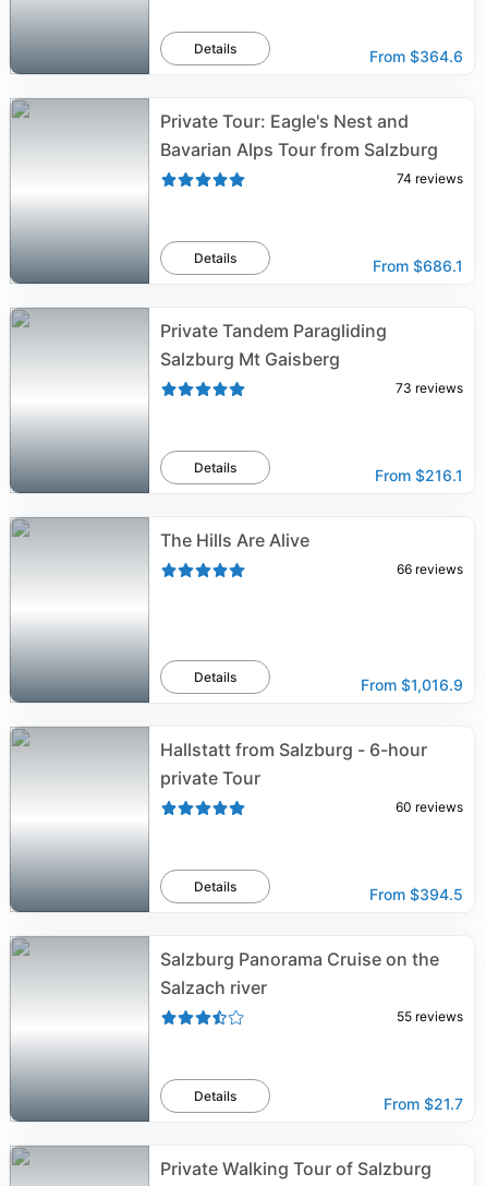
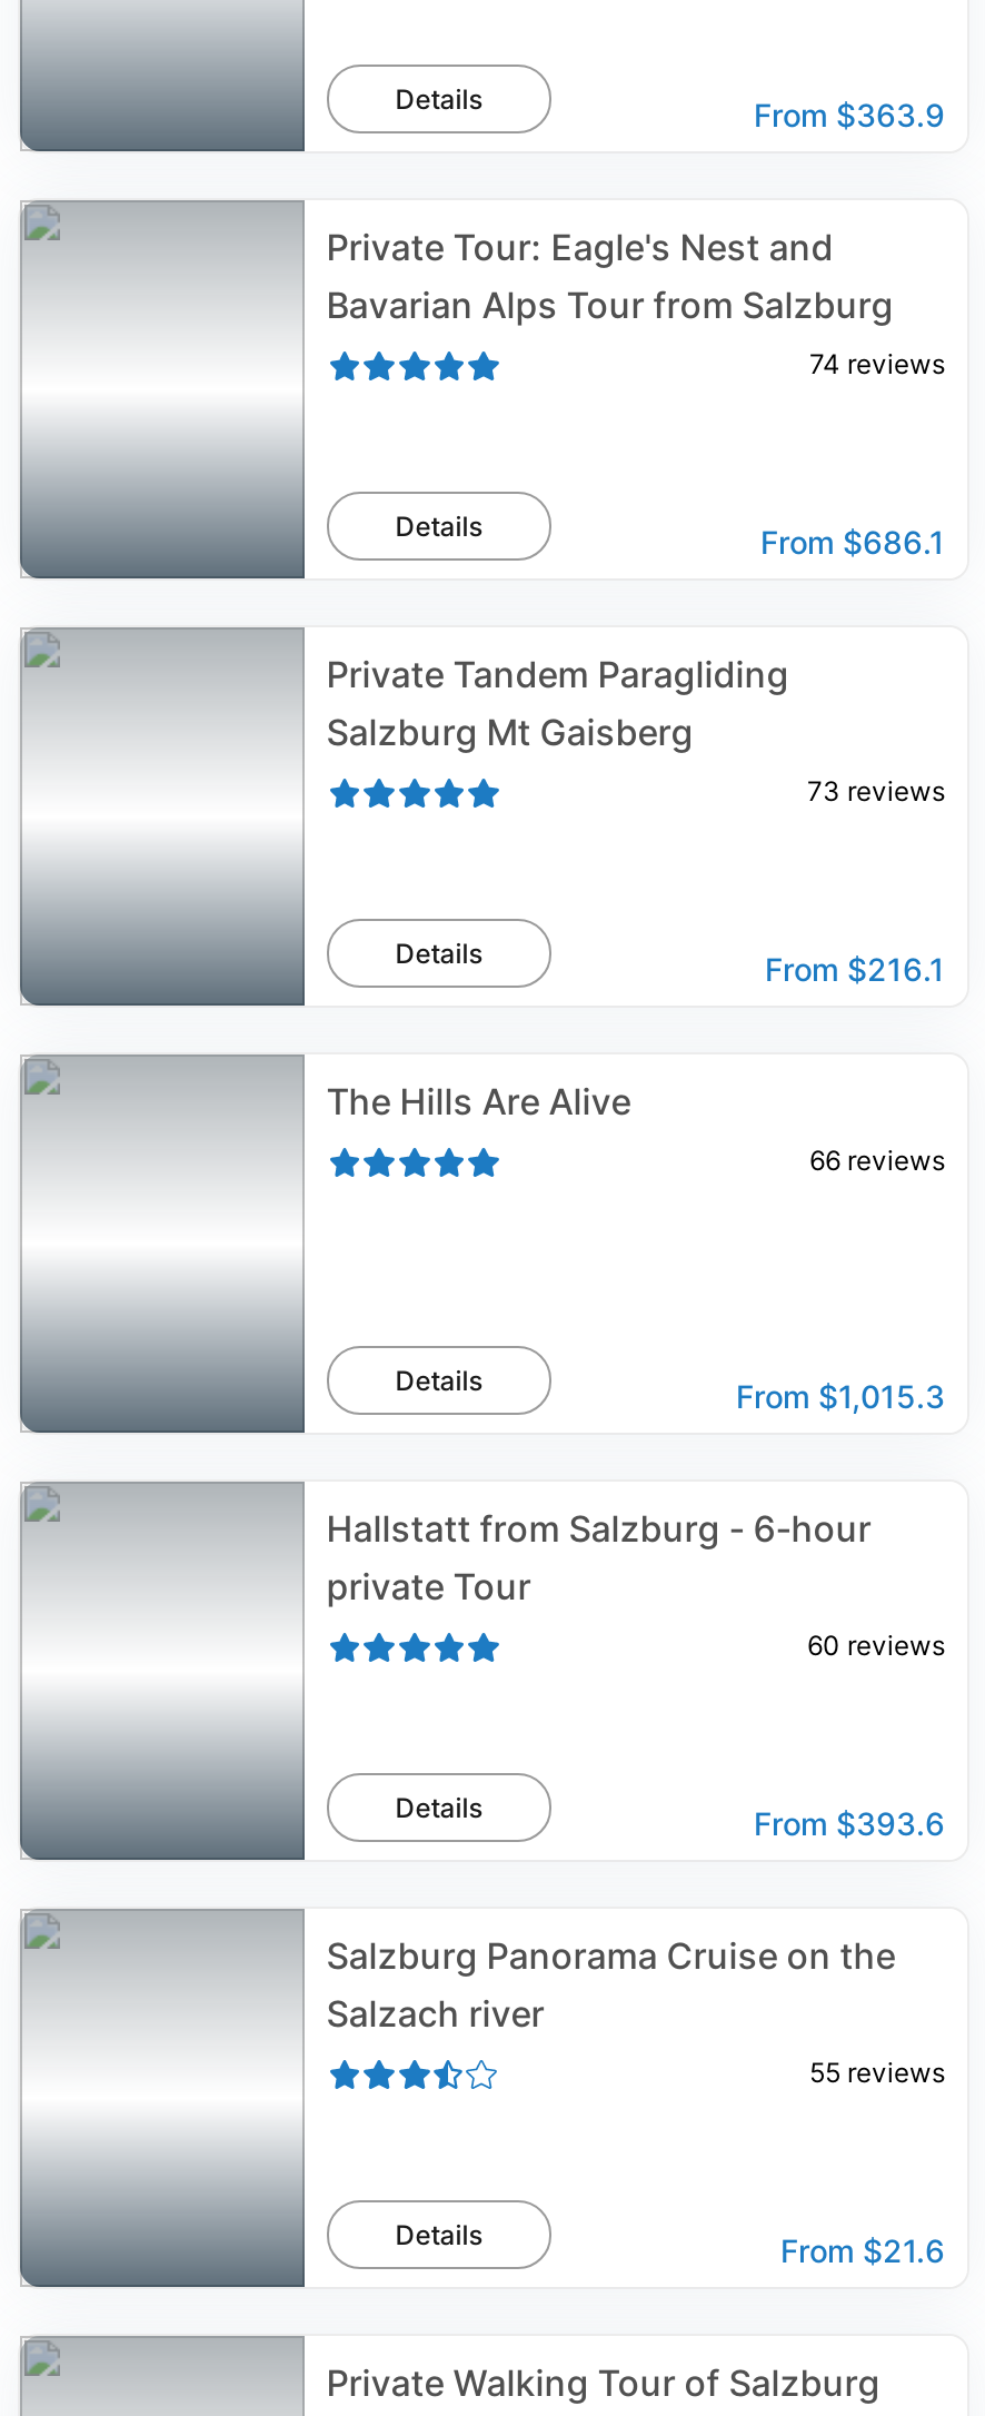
- From $364.6
+ From $363.9

- From $1,016.9
+ From $1,015.3

- From $394.5
+ From $393.6

- From $21.7
+ From $21.6
